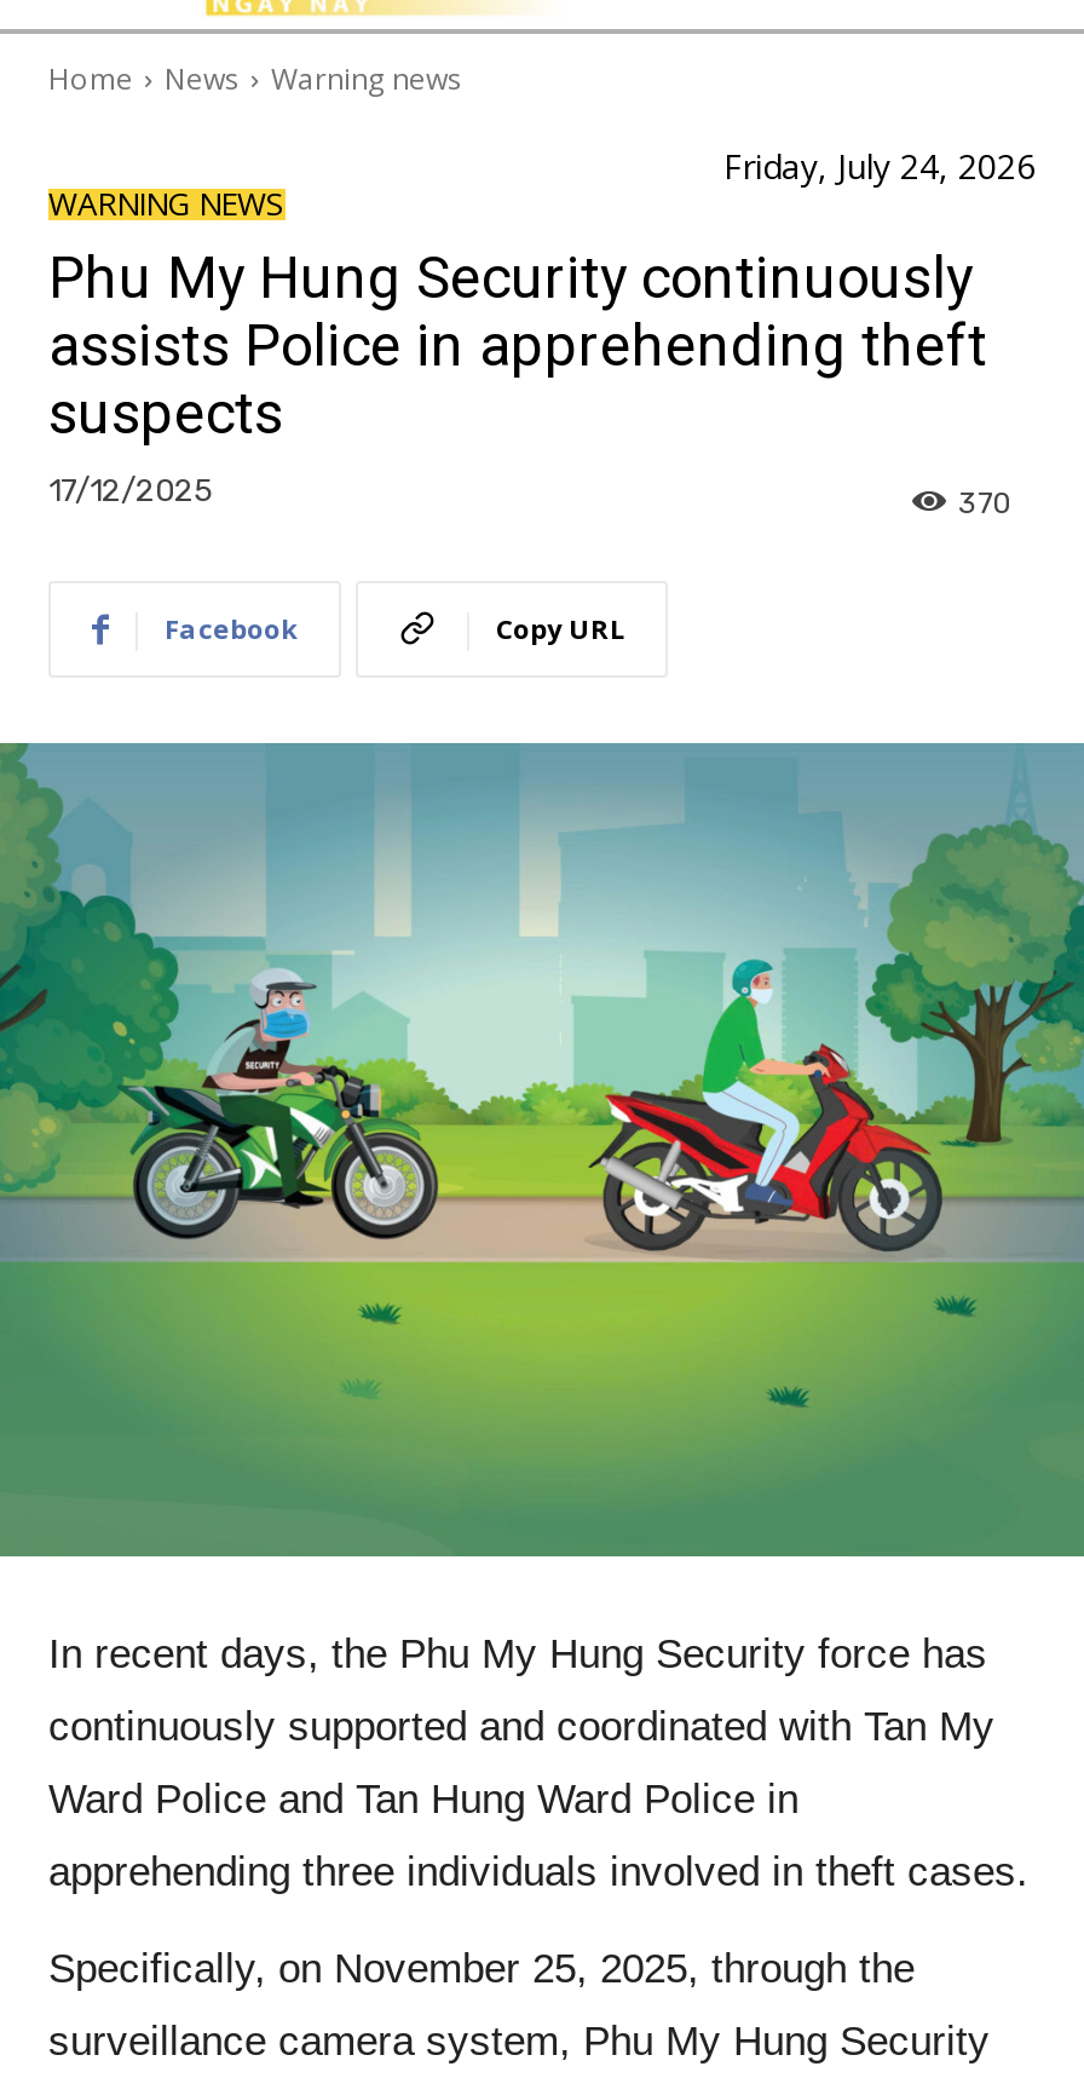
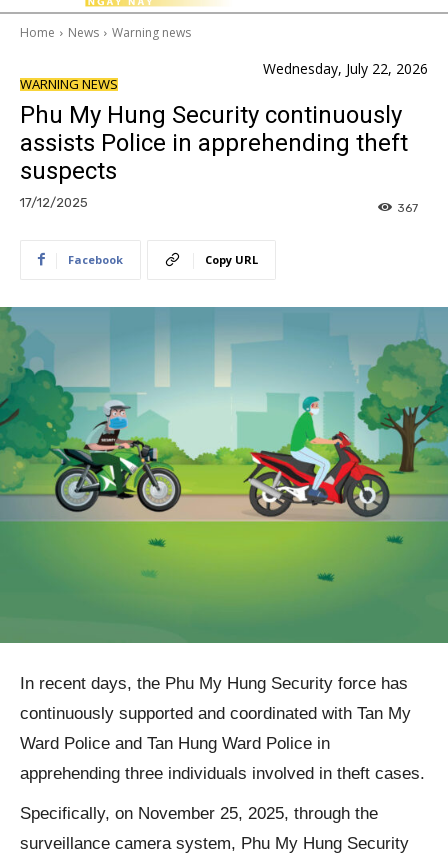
- Friday, July 24, 2026
+ Wednesday, July 22, 2026

- 370
+ 367
